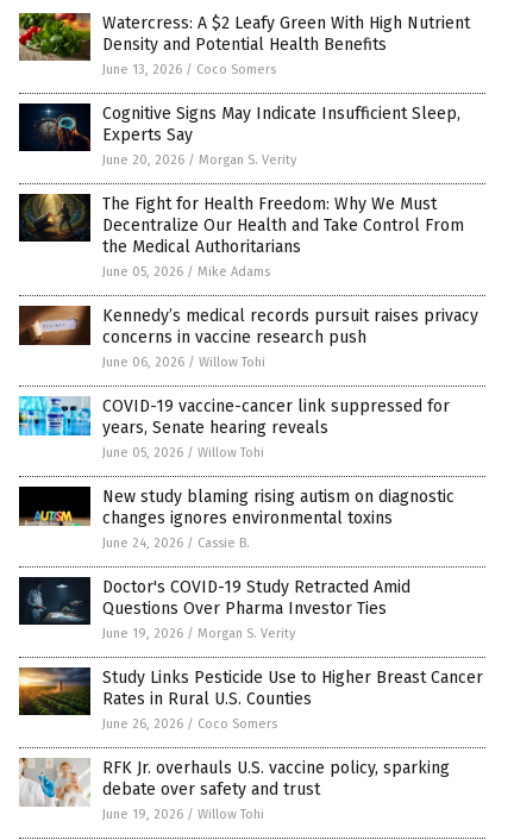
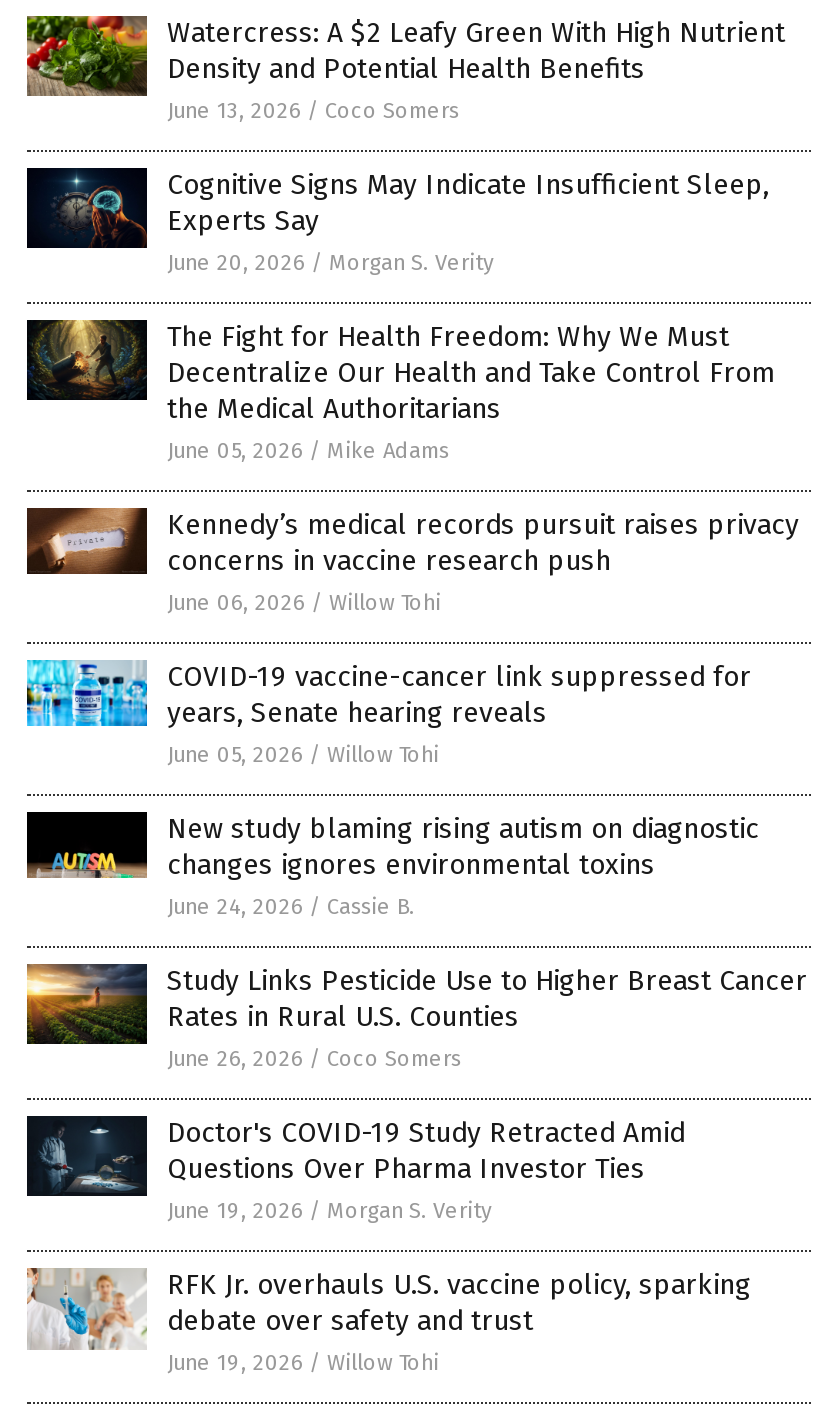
moved down: [image] | Doctor's COVID-19 Study Retracted Amid | Questions Over Pharma Investor Ties | June 19, 2026 / Morgan S. Verity

moved up: [image] | Study Links Pesticide Use to Higher Breast Cancer | Rates in Rural U.S. Counties | June 26, 2026 / Coco Somers
